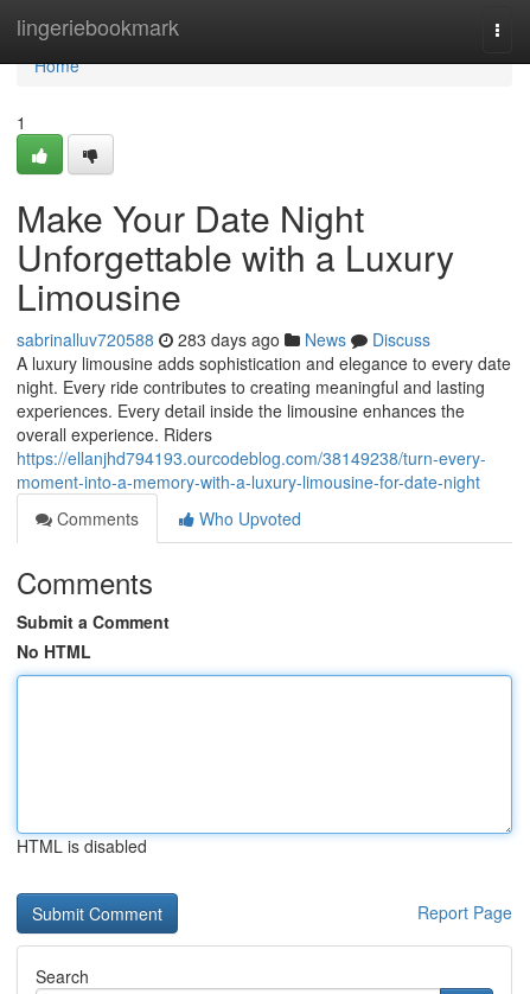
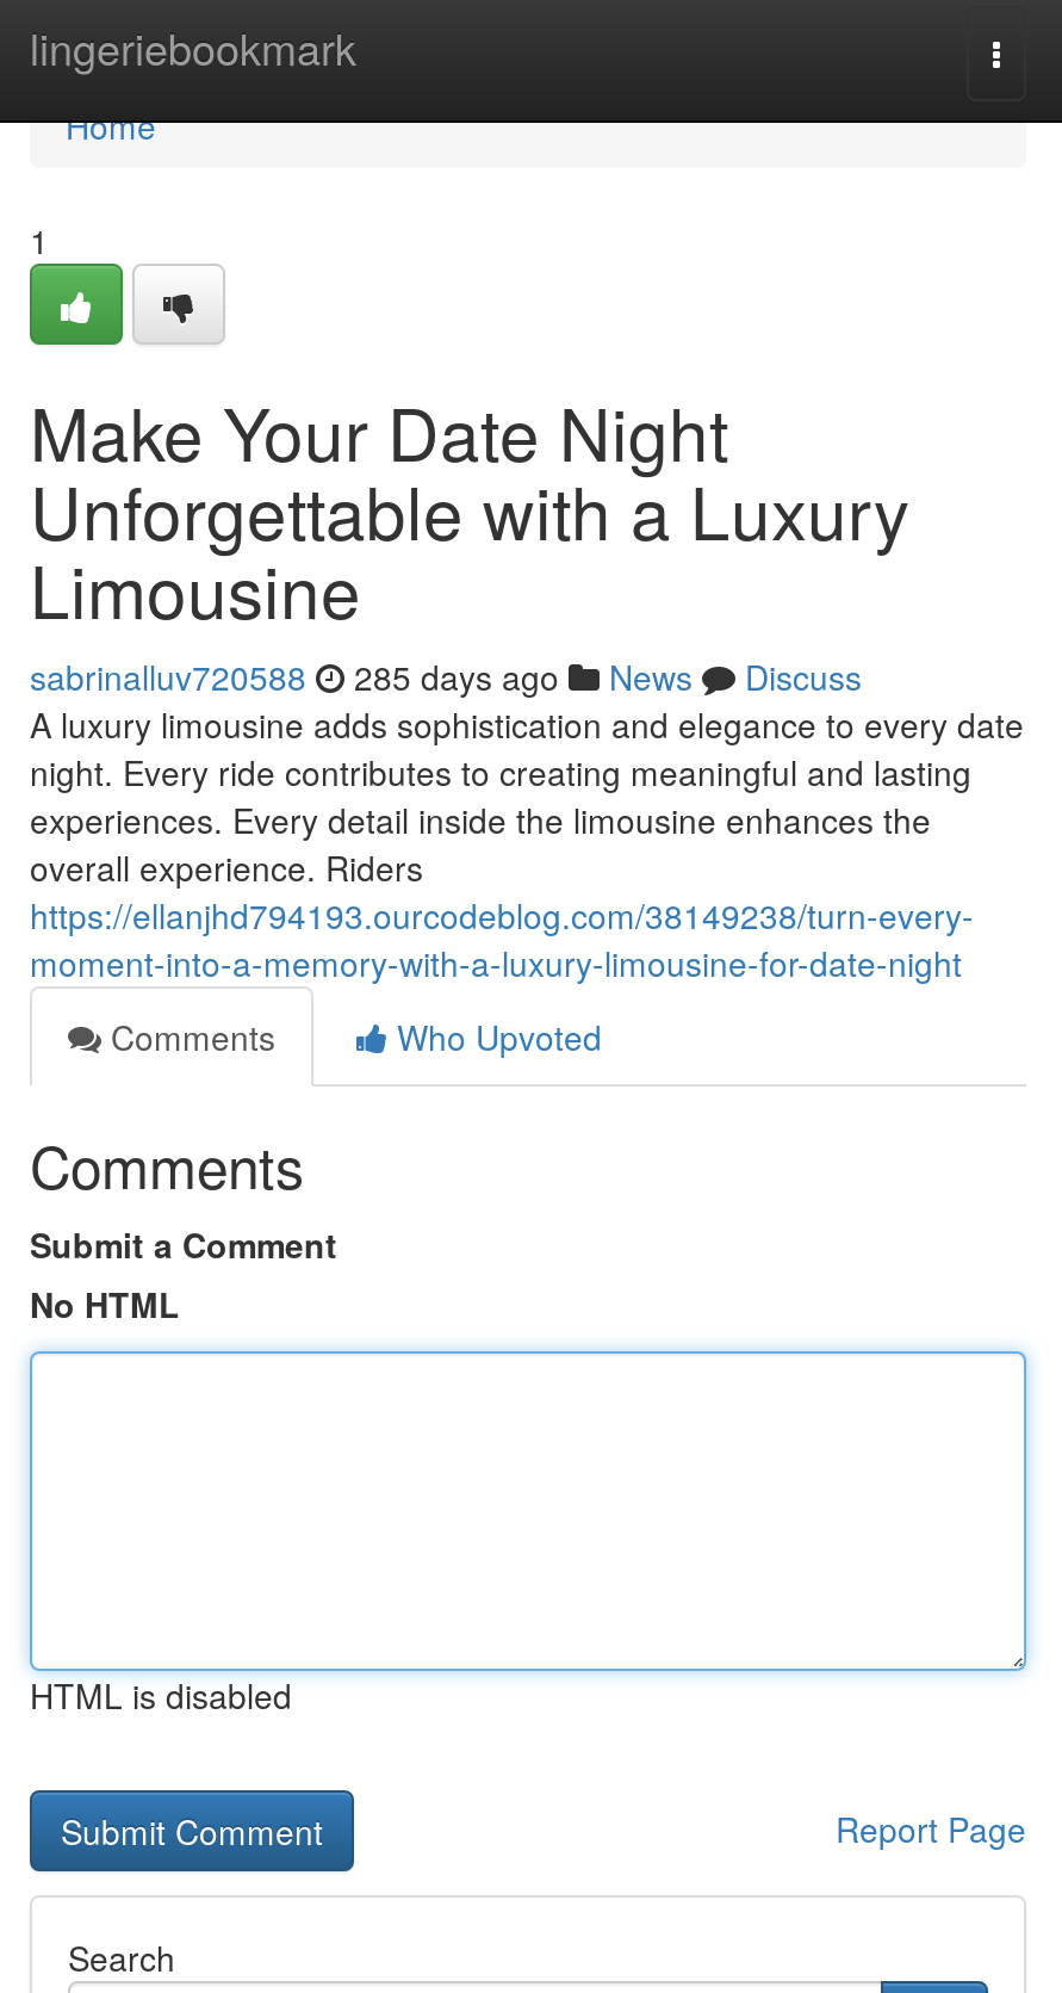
- sabrinalluv720588 283 days ago News Discuss
+ sabrinalluv720588 285 days ago News Discuss
